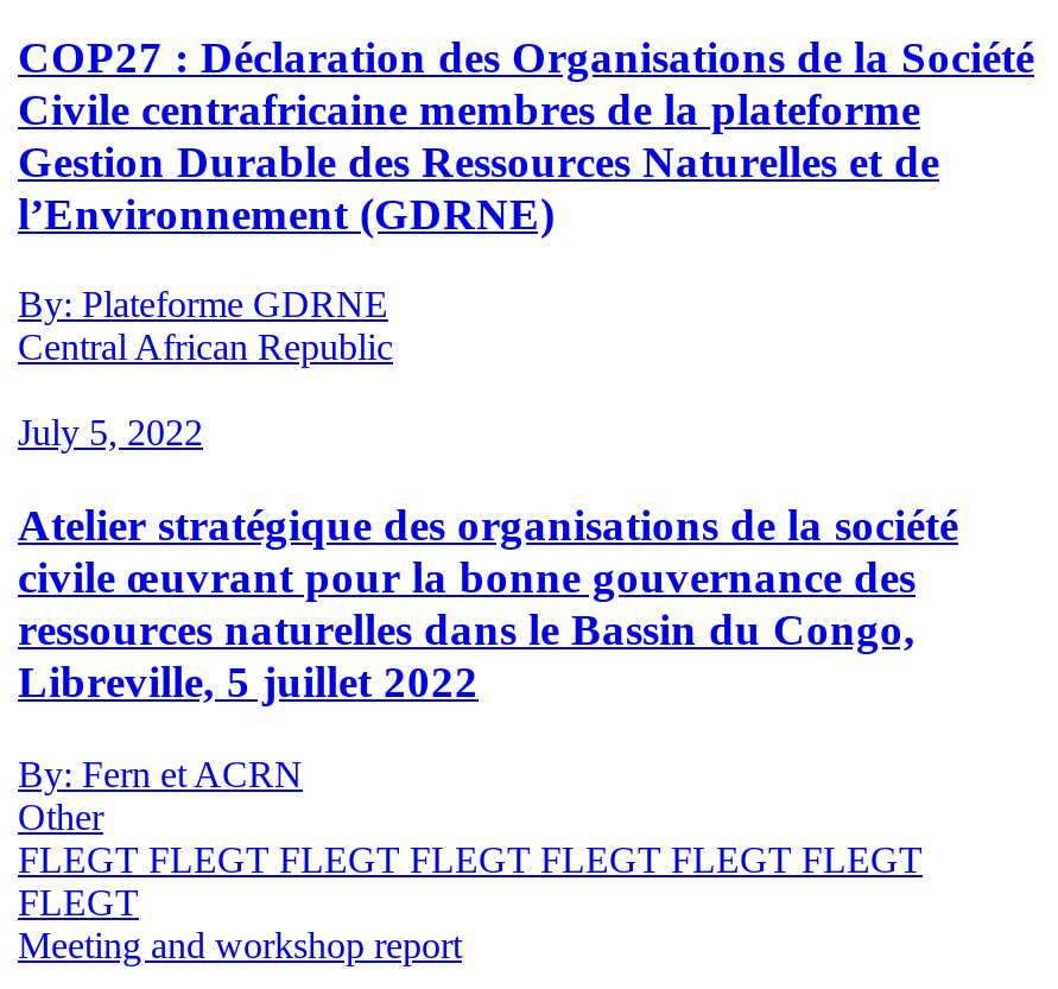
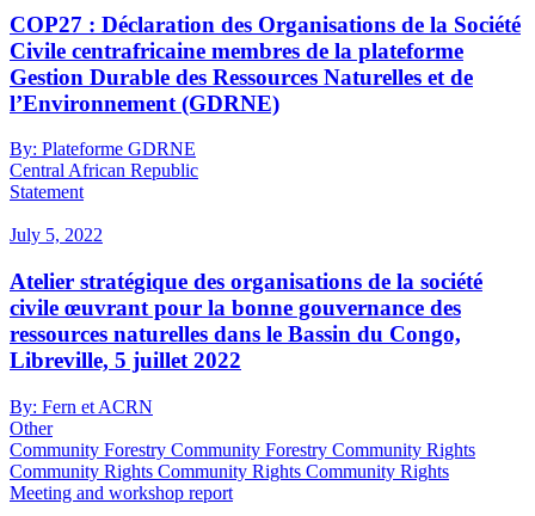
+ Statement

- FLEGT FLEGT FLEGT FLEGT FLEGT FLEGT FLEGT
- FLEGT
+ Community Forestry Community Forestry Community Rights
+ Community Rights Community Rights Community Rights
